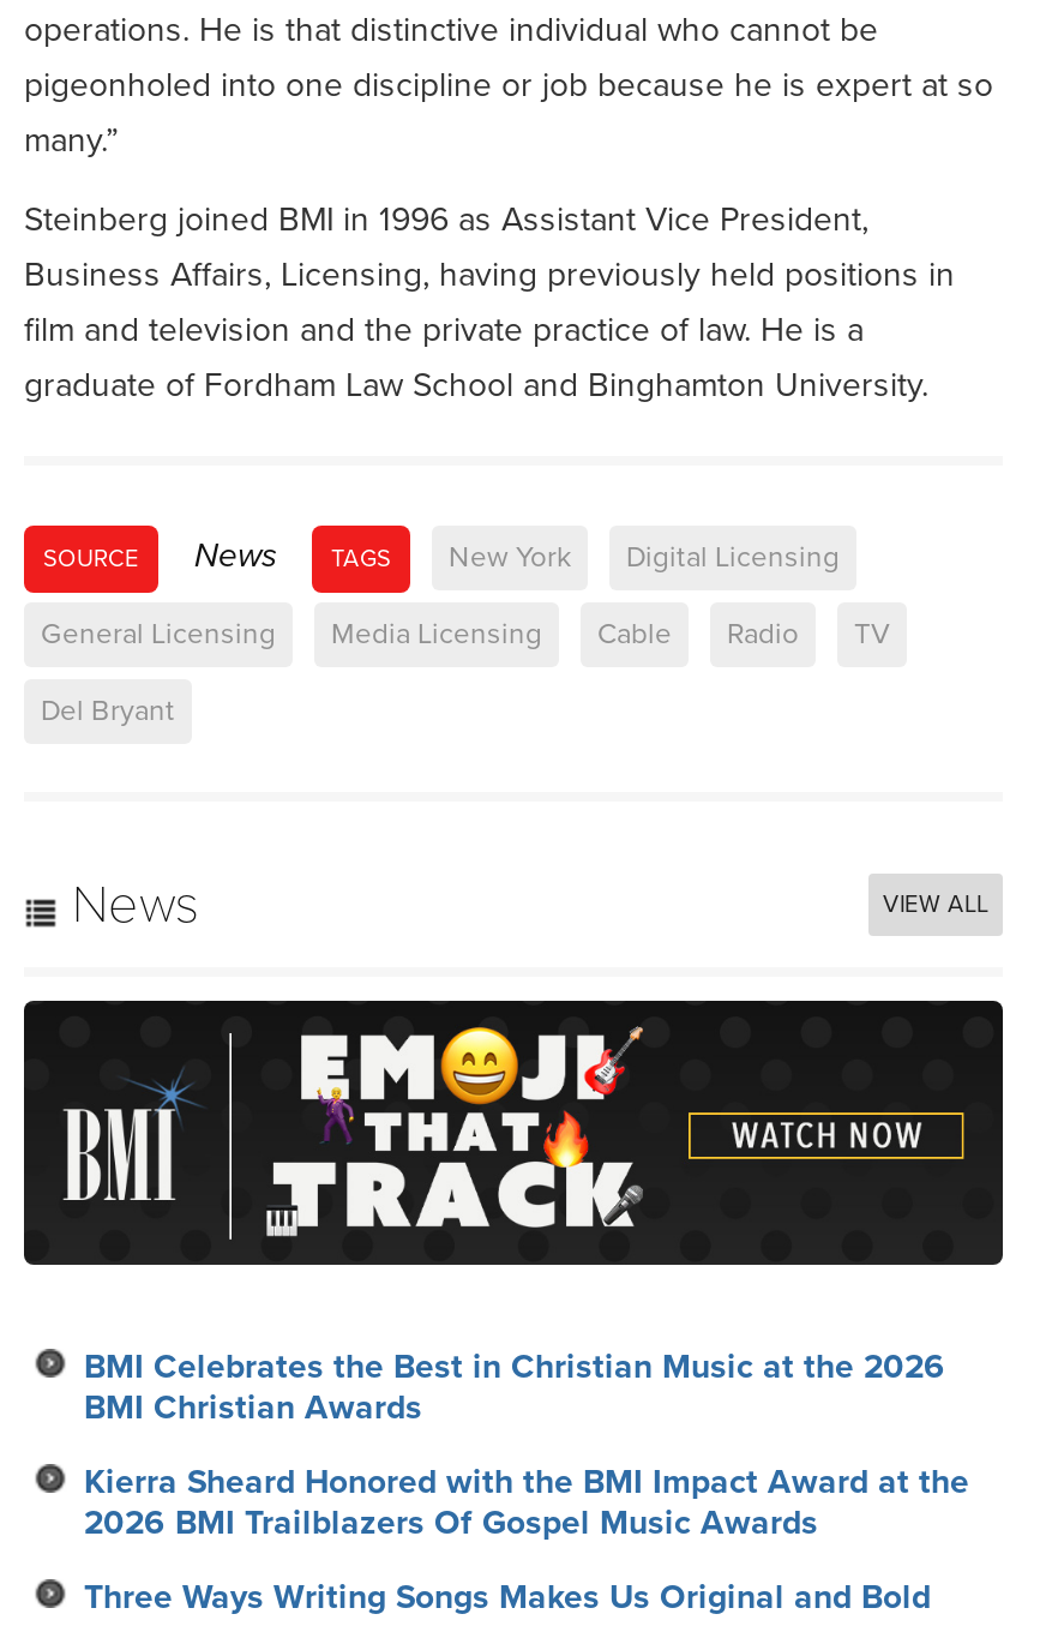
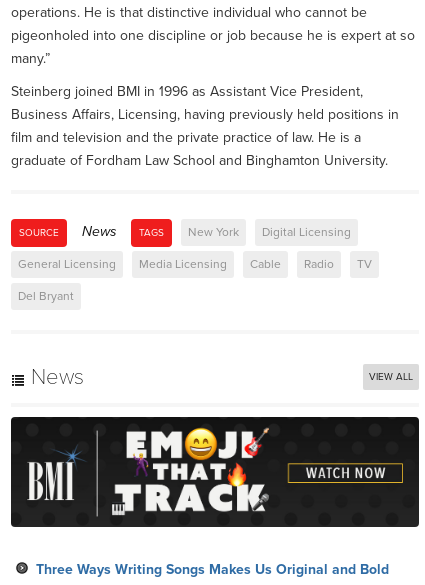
- BMI Celebrates the Best in Christian Music at the 2026
- BMI Christian Awards
- Kierra Sheard Honored with the BMI Impact Award at the
- 2026 BMI Trailblazers Of Gospel Music Awards
